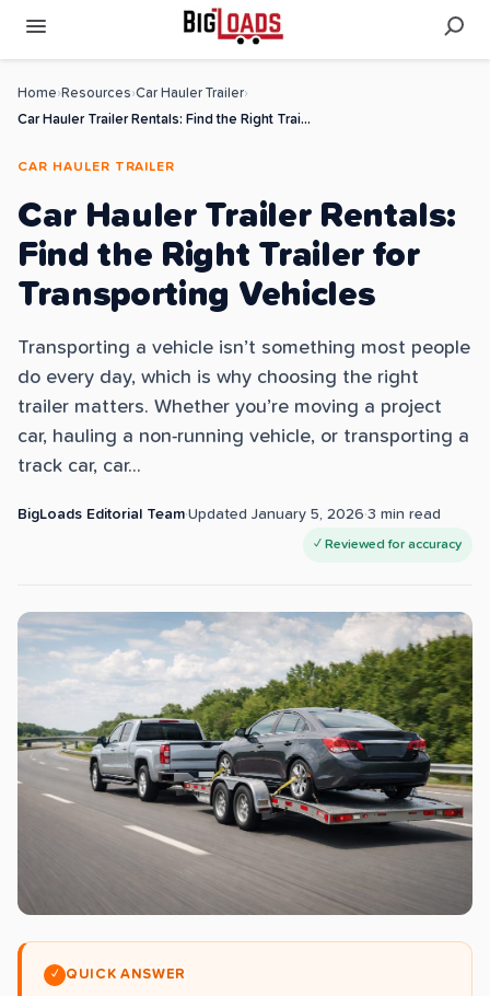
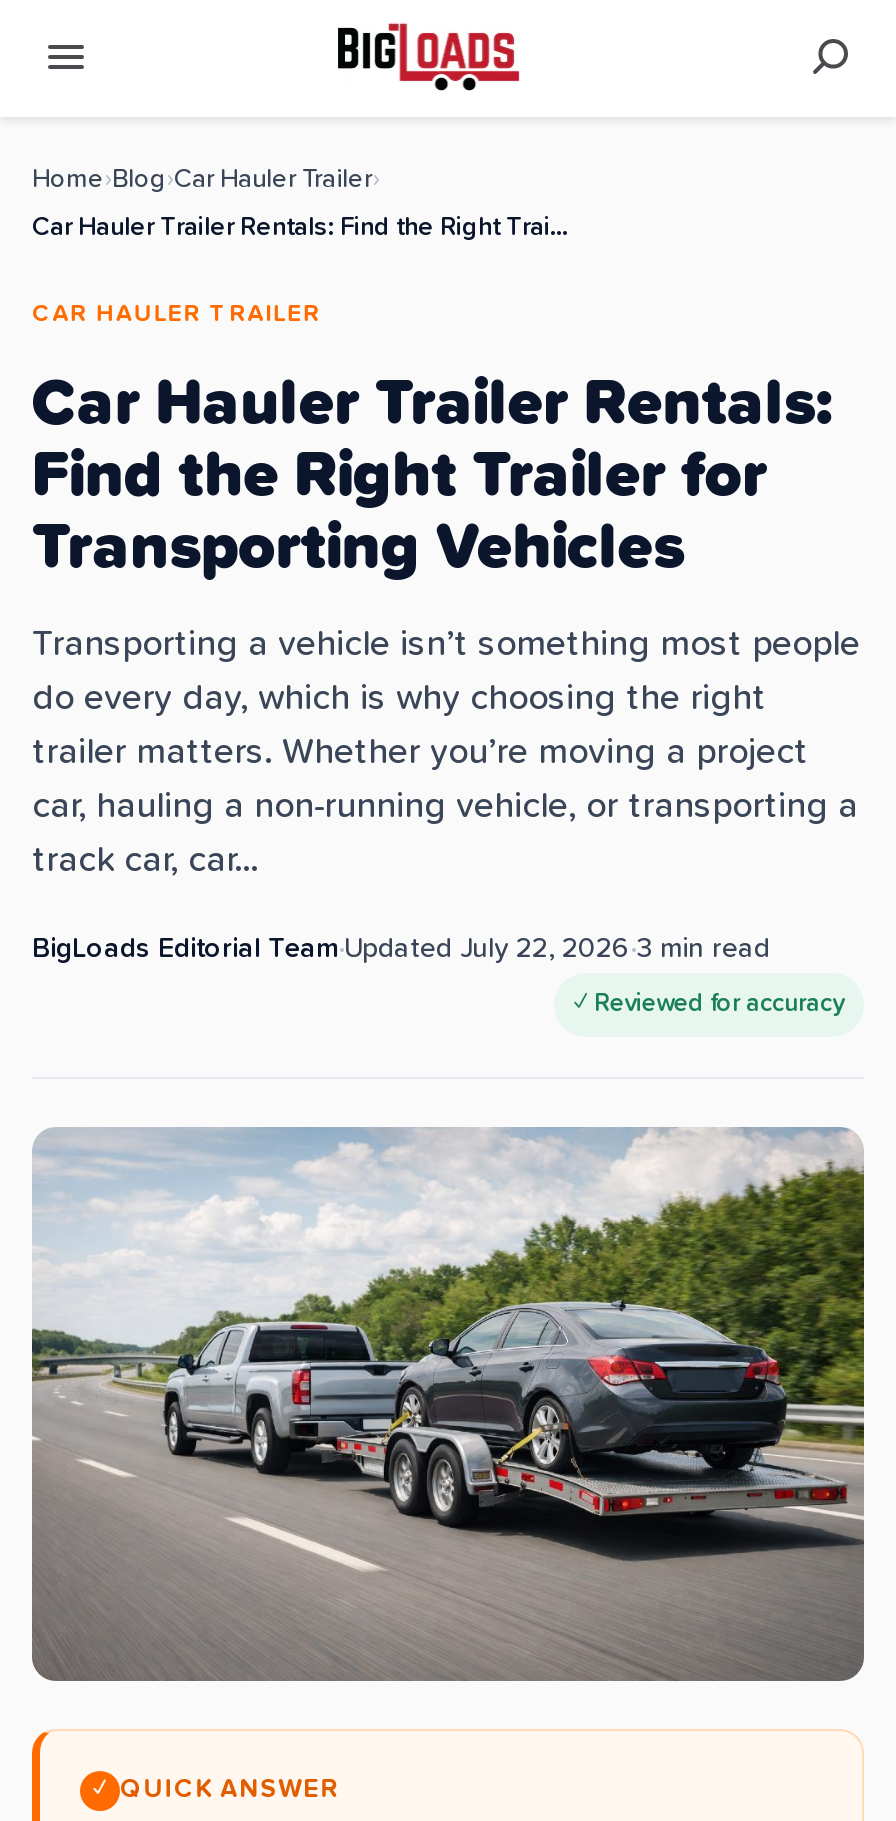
- Home › Resources › Car Hauler Trailer ›
+ Home › Blog › Car Hauler Trailer ›

- BigLoads Editorial Team · Updated January 5, 2026 · 3 min read
+ BigLoads Editorial Team · Updated July 22, 2026 · 3 min read
